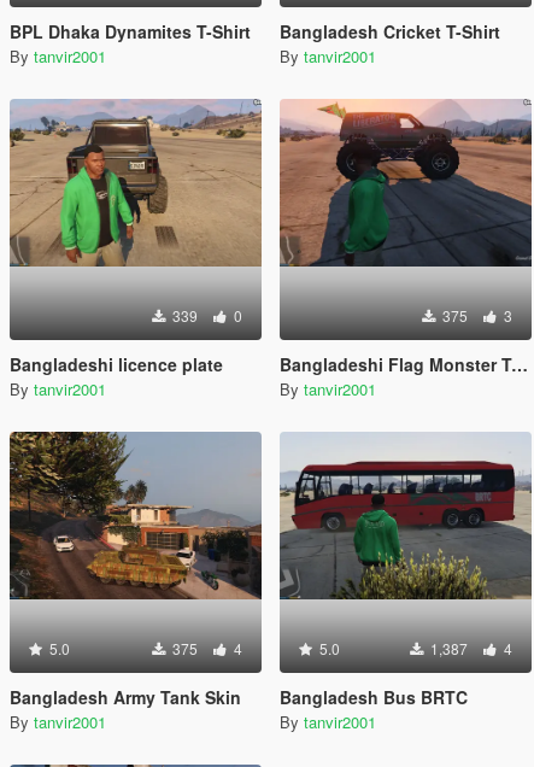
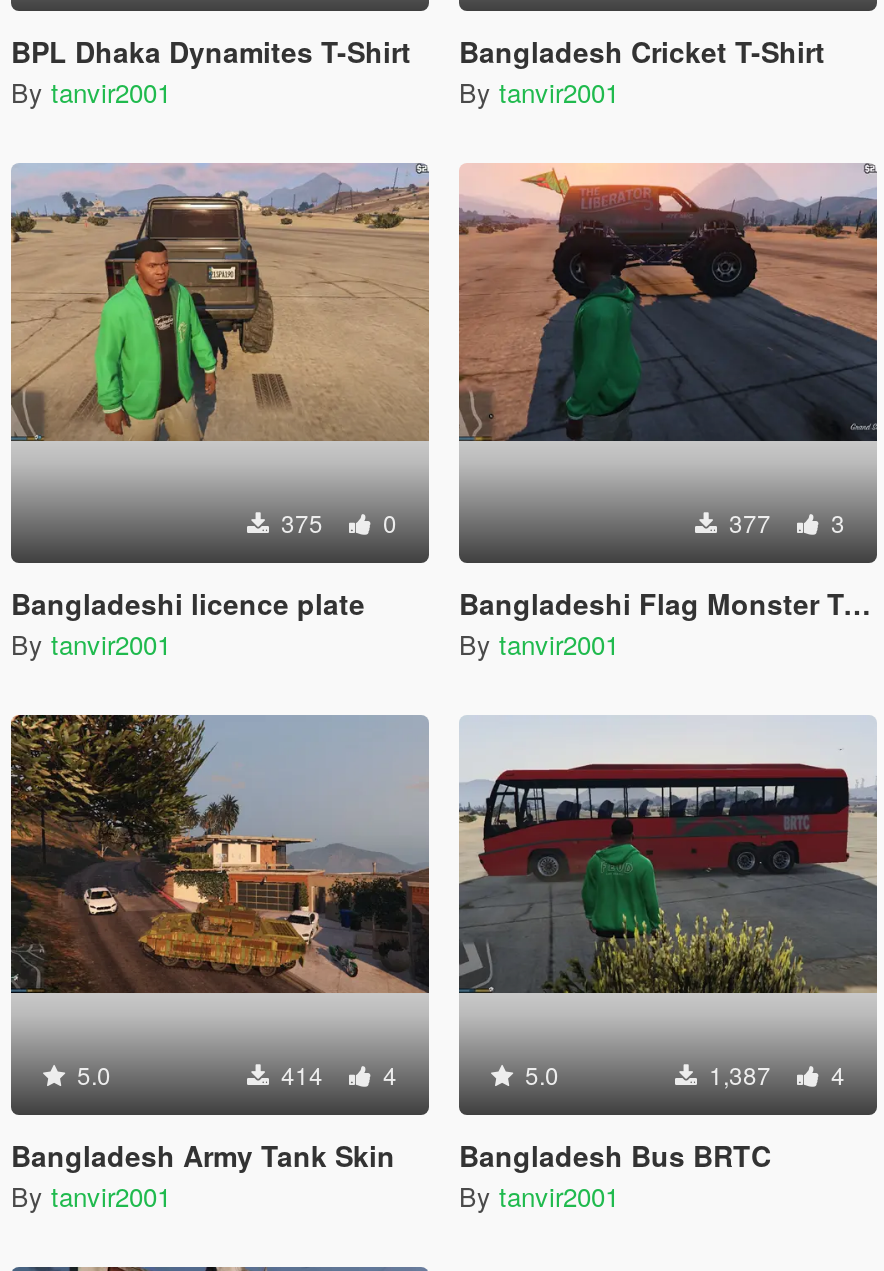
- 339 0
+ 375 0

- 375 3
+ 377 3

- 375 4
+ 414 4
